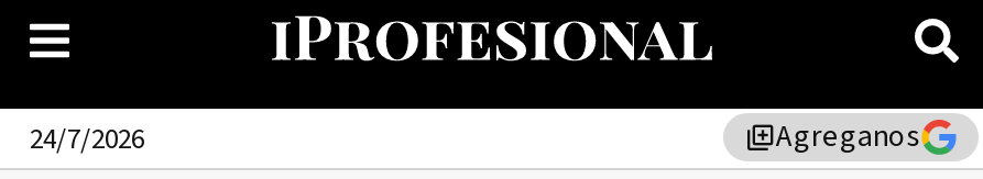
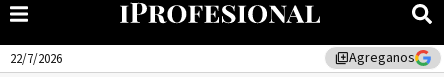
- 24/7/2026
+ 22/7/2026
